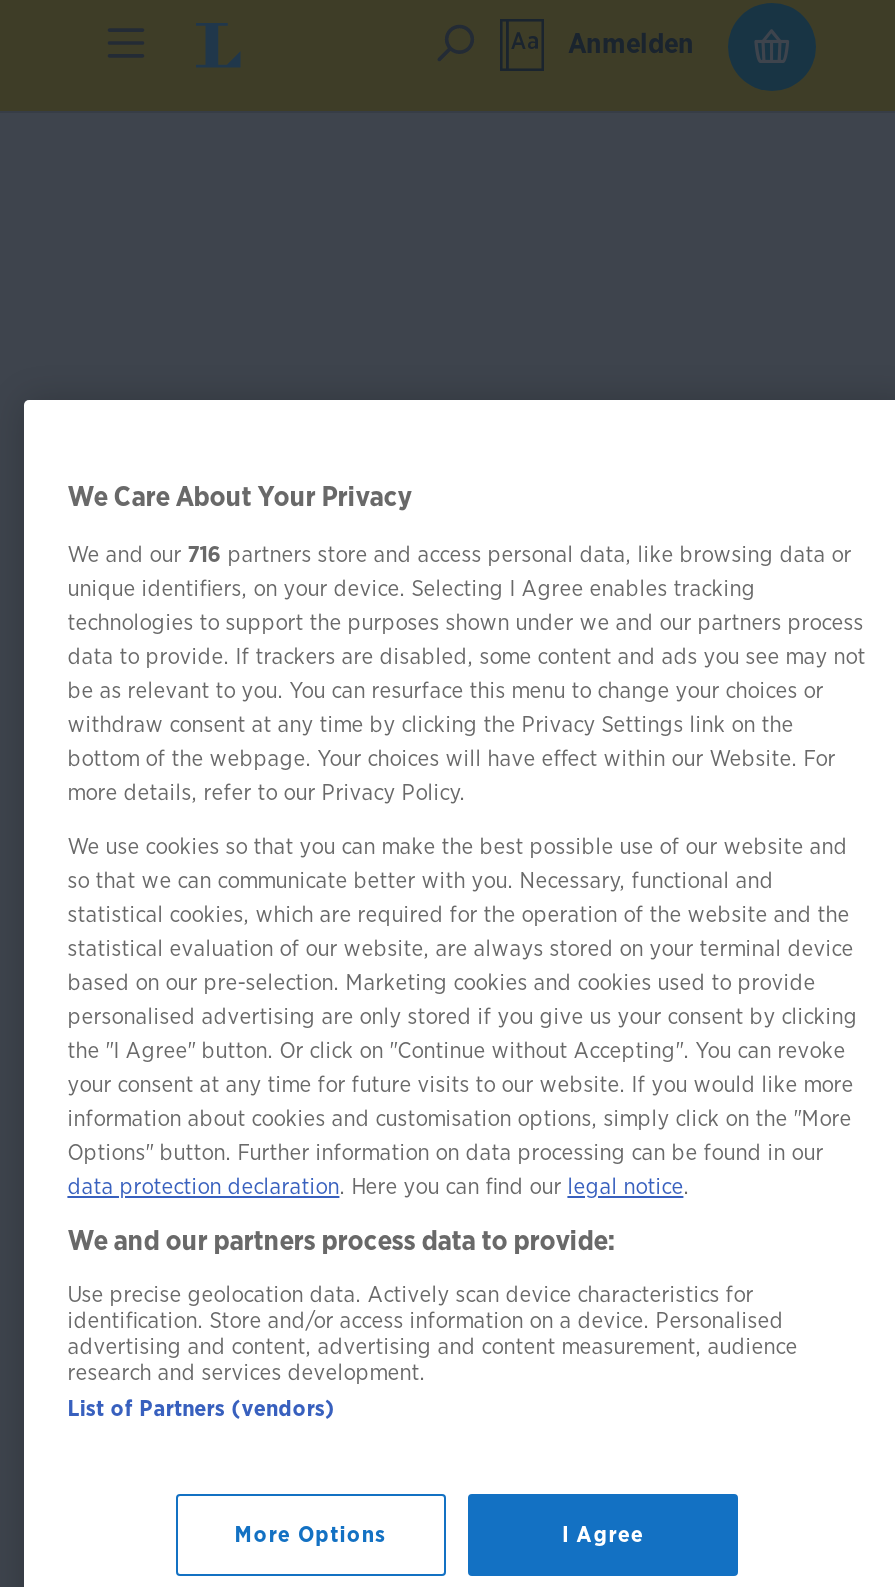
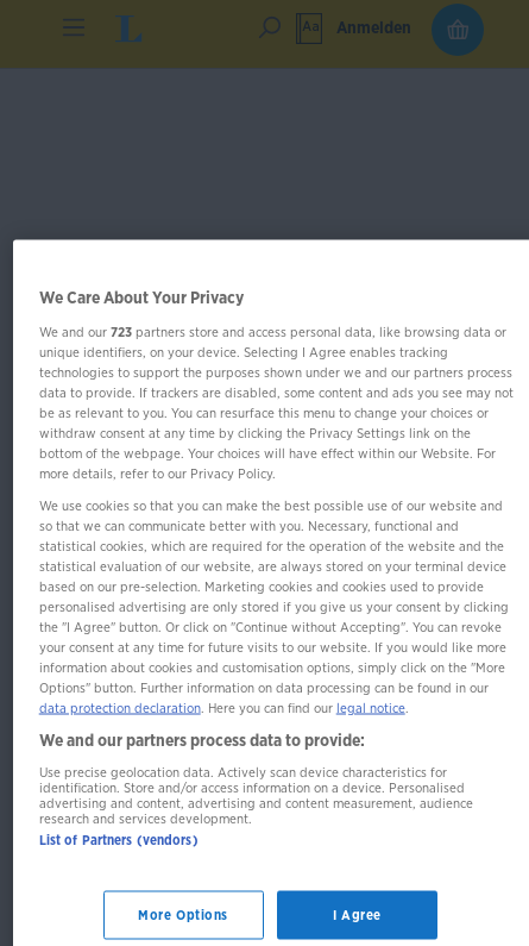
- We and our 716 partners store and access personal data, like browsing data or
+ We and our 723 partners store and access personal data, like browsing data or
